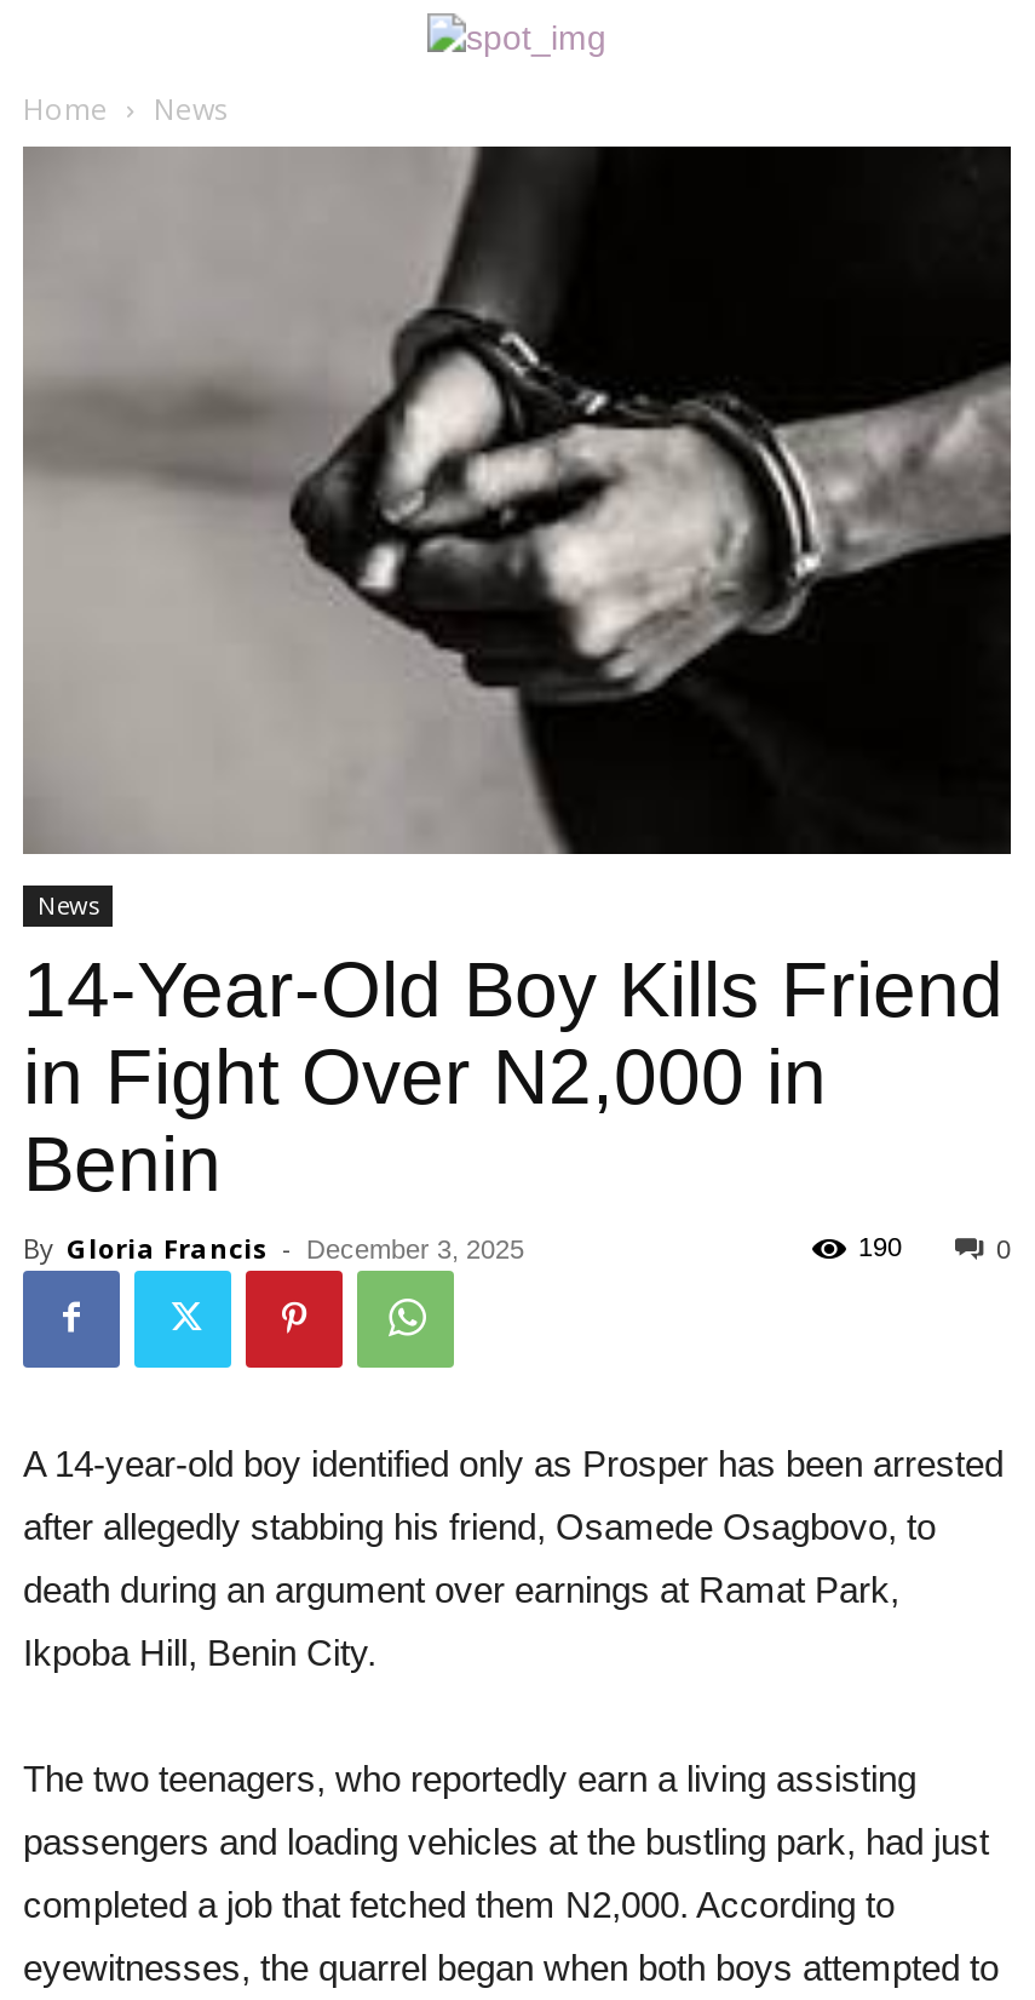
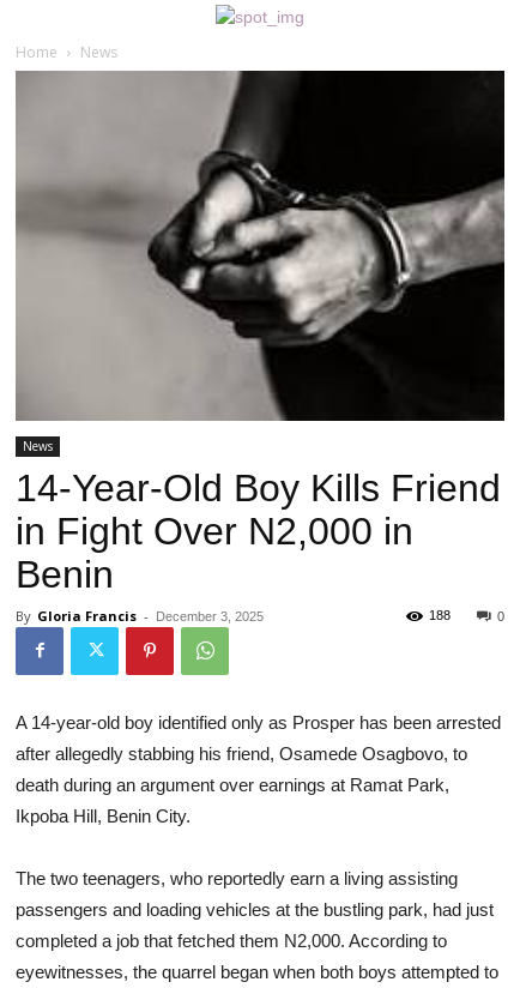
- 190
+ 188
